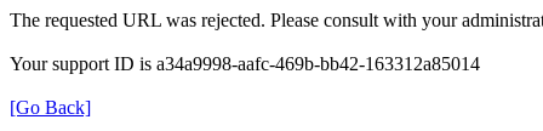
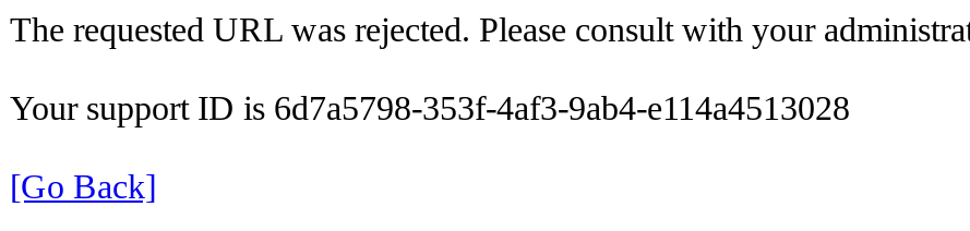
- Your support ID is a34a9998-aafc-469b-bb42-163312a85014
+ Your support ID is 6d7a5798-353f-4af3-9ab4-e114a4513028
